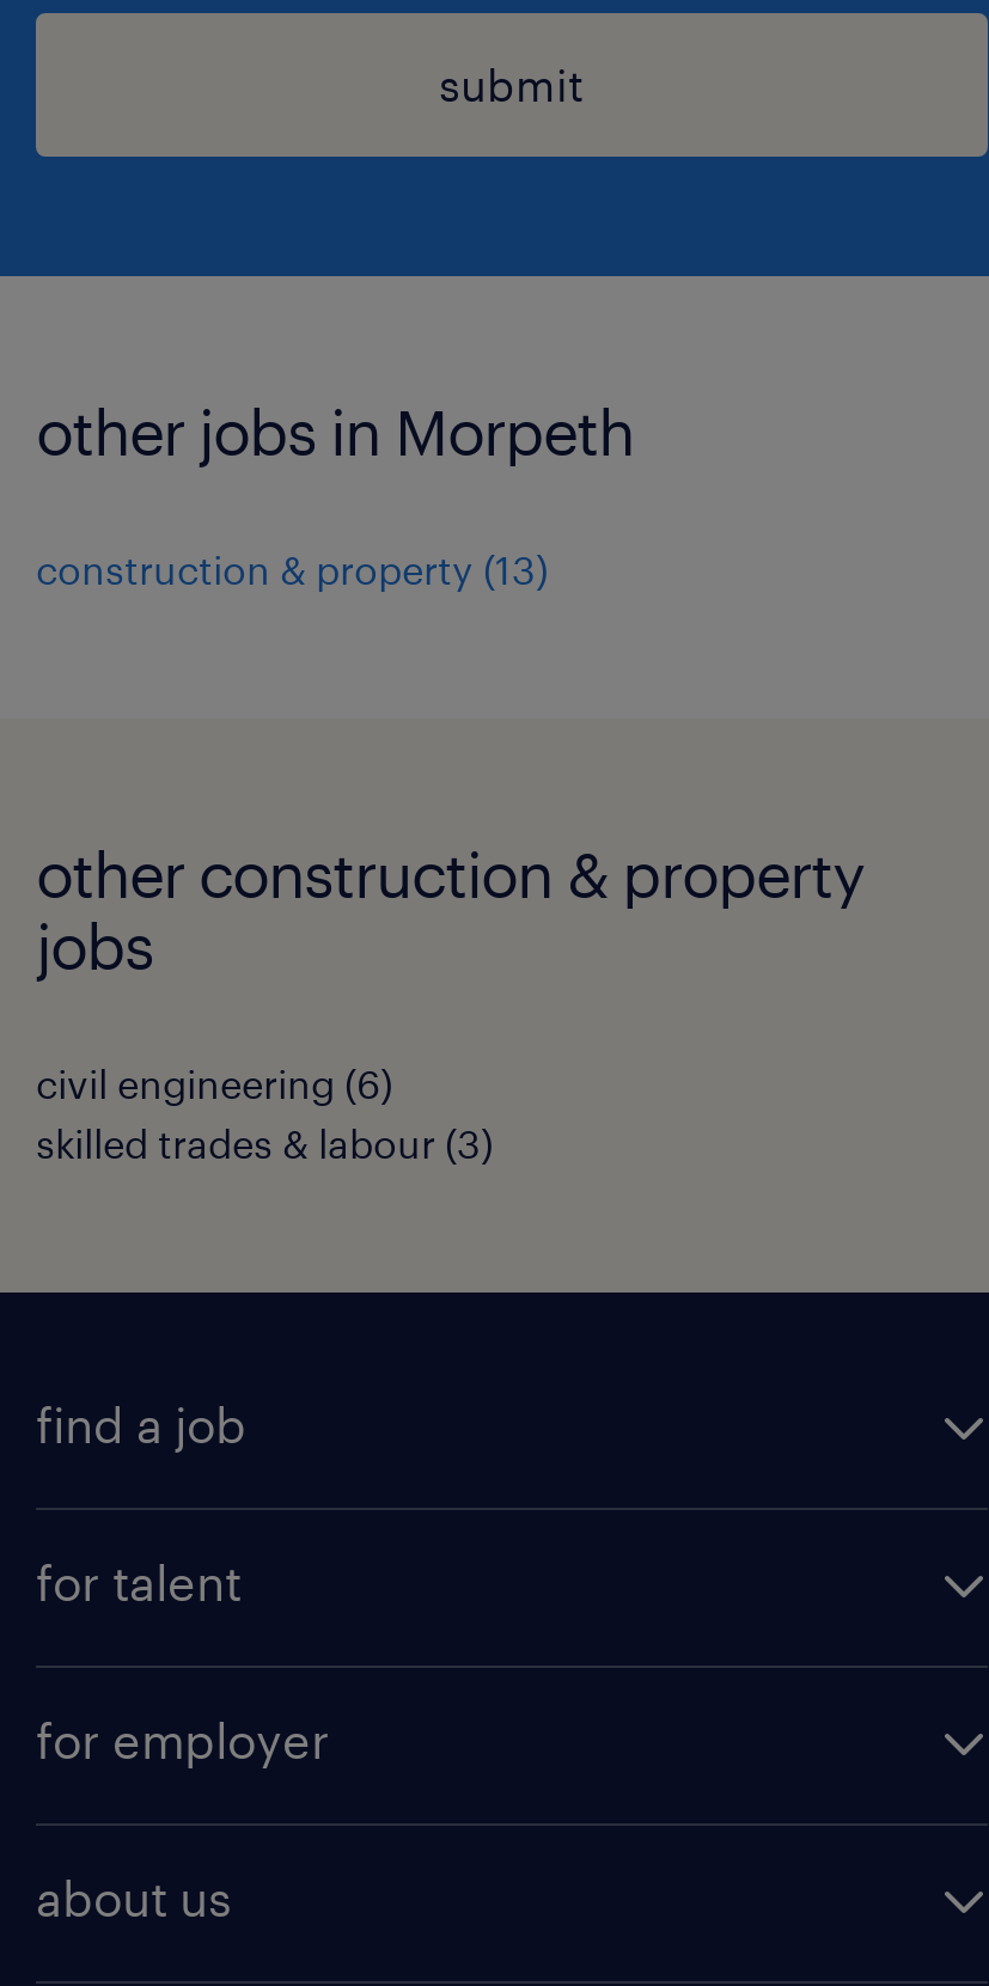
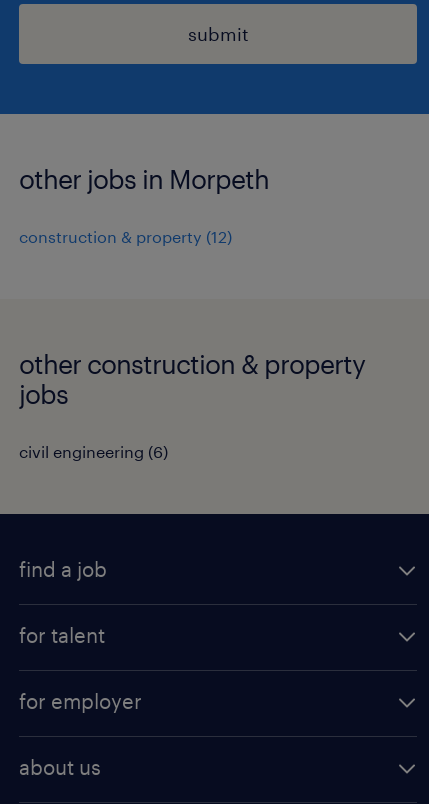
- construction & property (13)
+ construction & property (12)

- skilled trades & labour (3)
